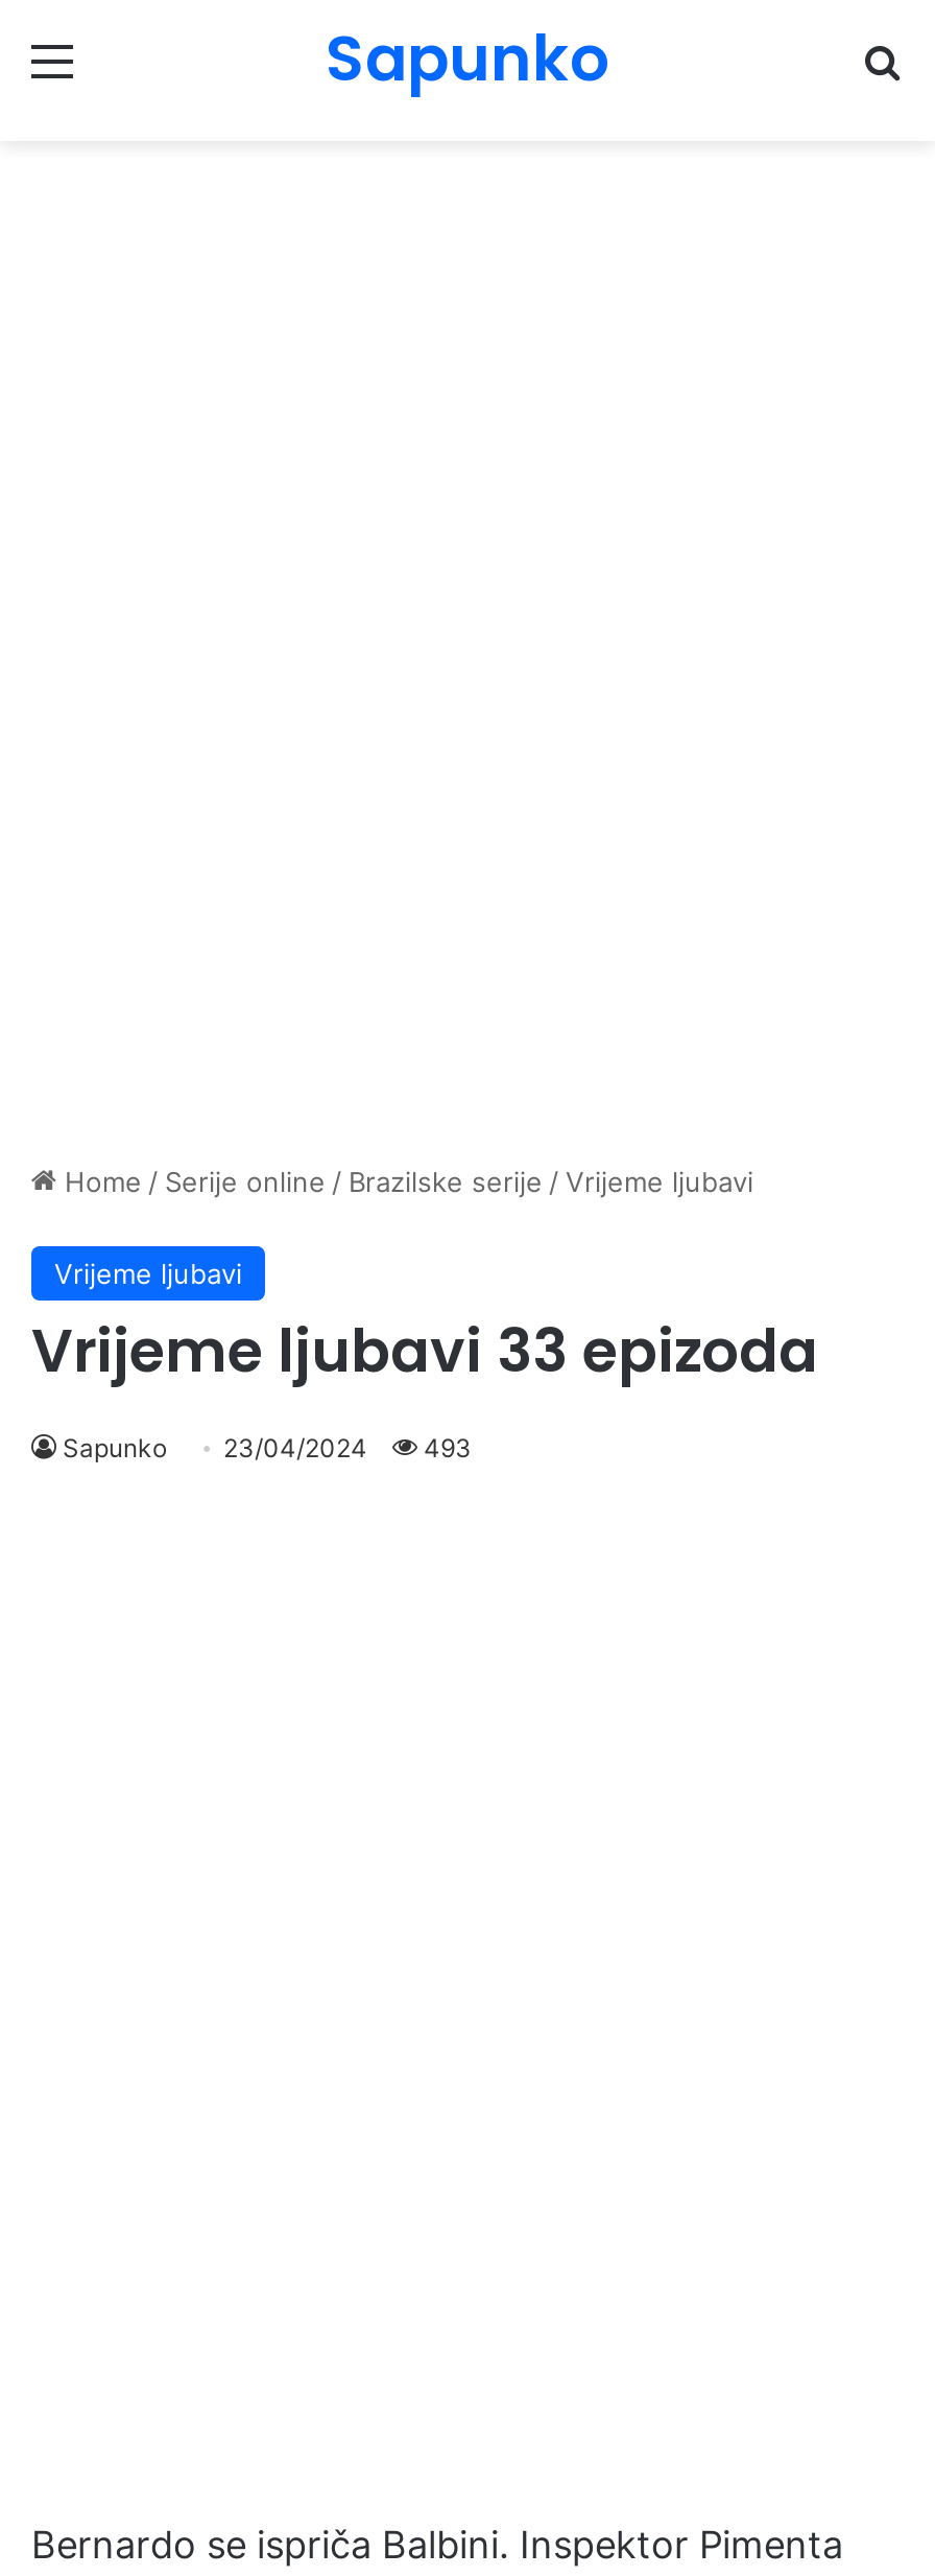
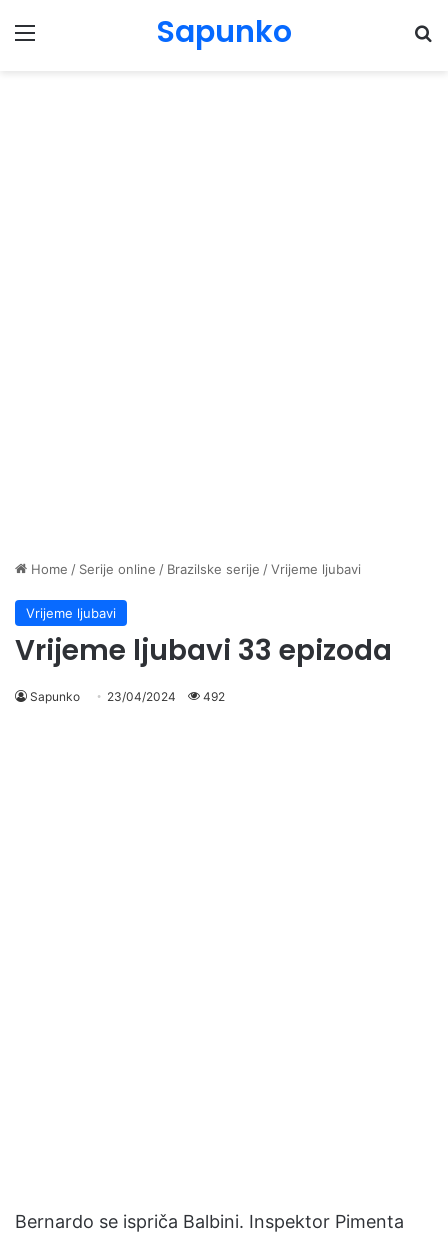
- Sapunko 23/04/2024 493
+ Sapunko 23/04/2024 492
